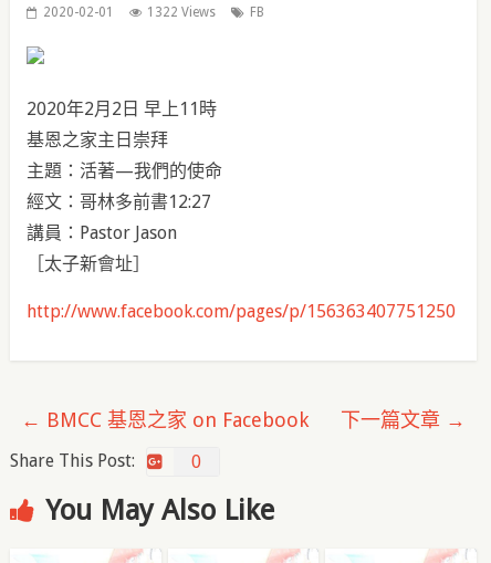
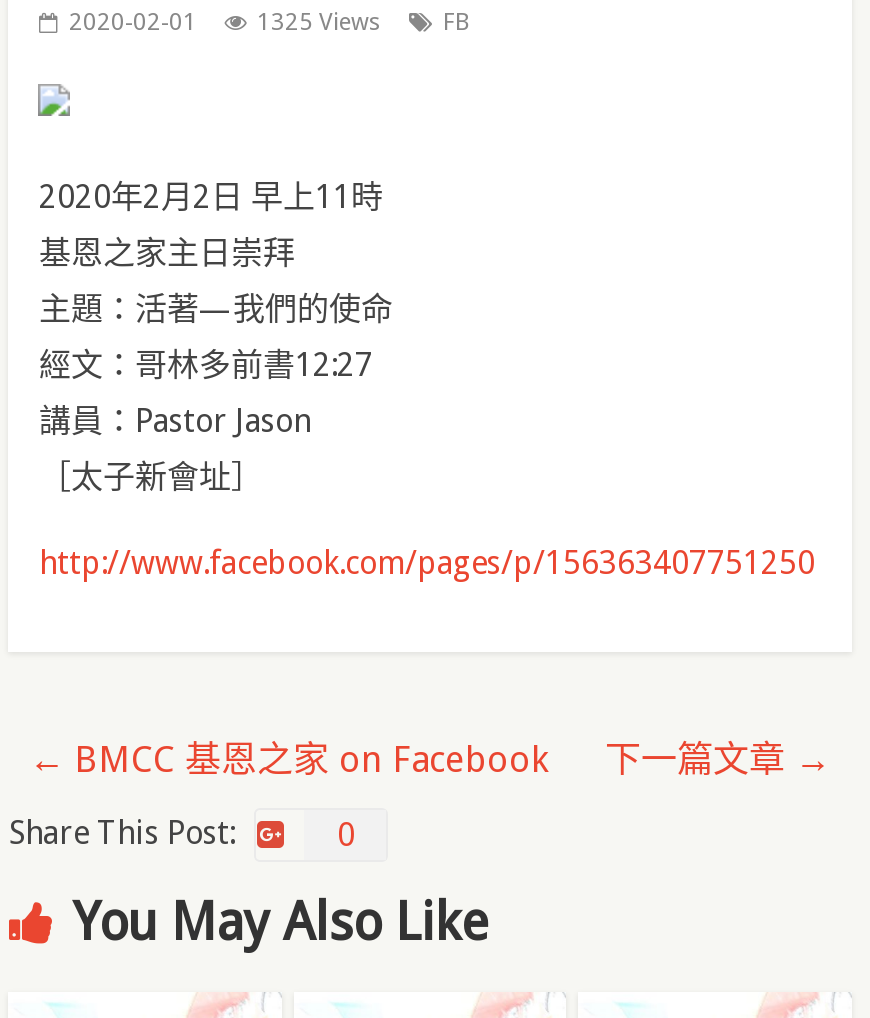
- 1322 Views
+ 1325 Views
